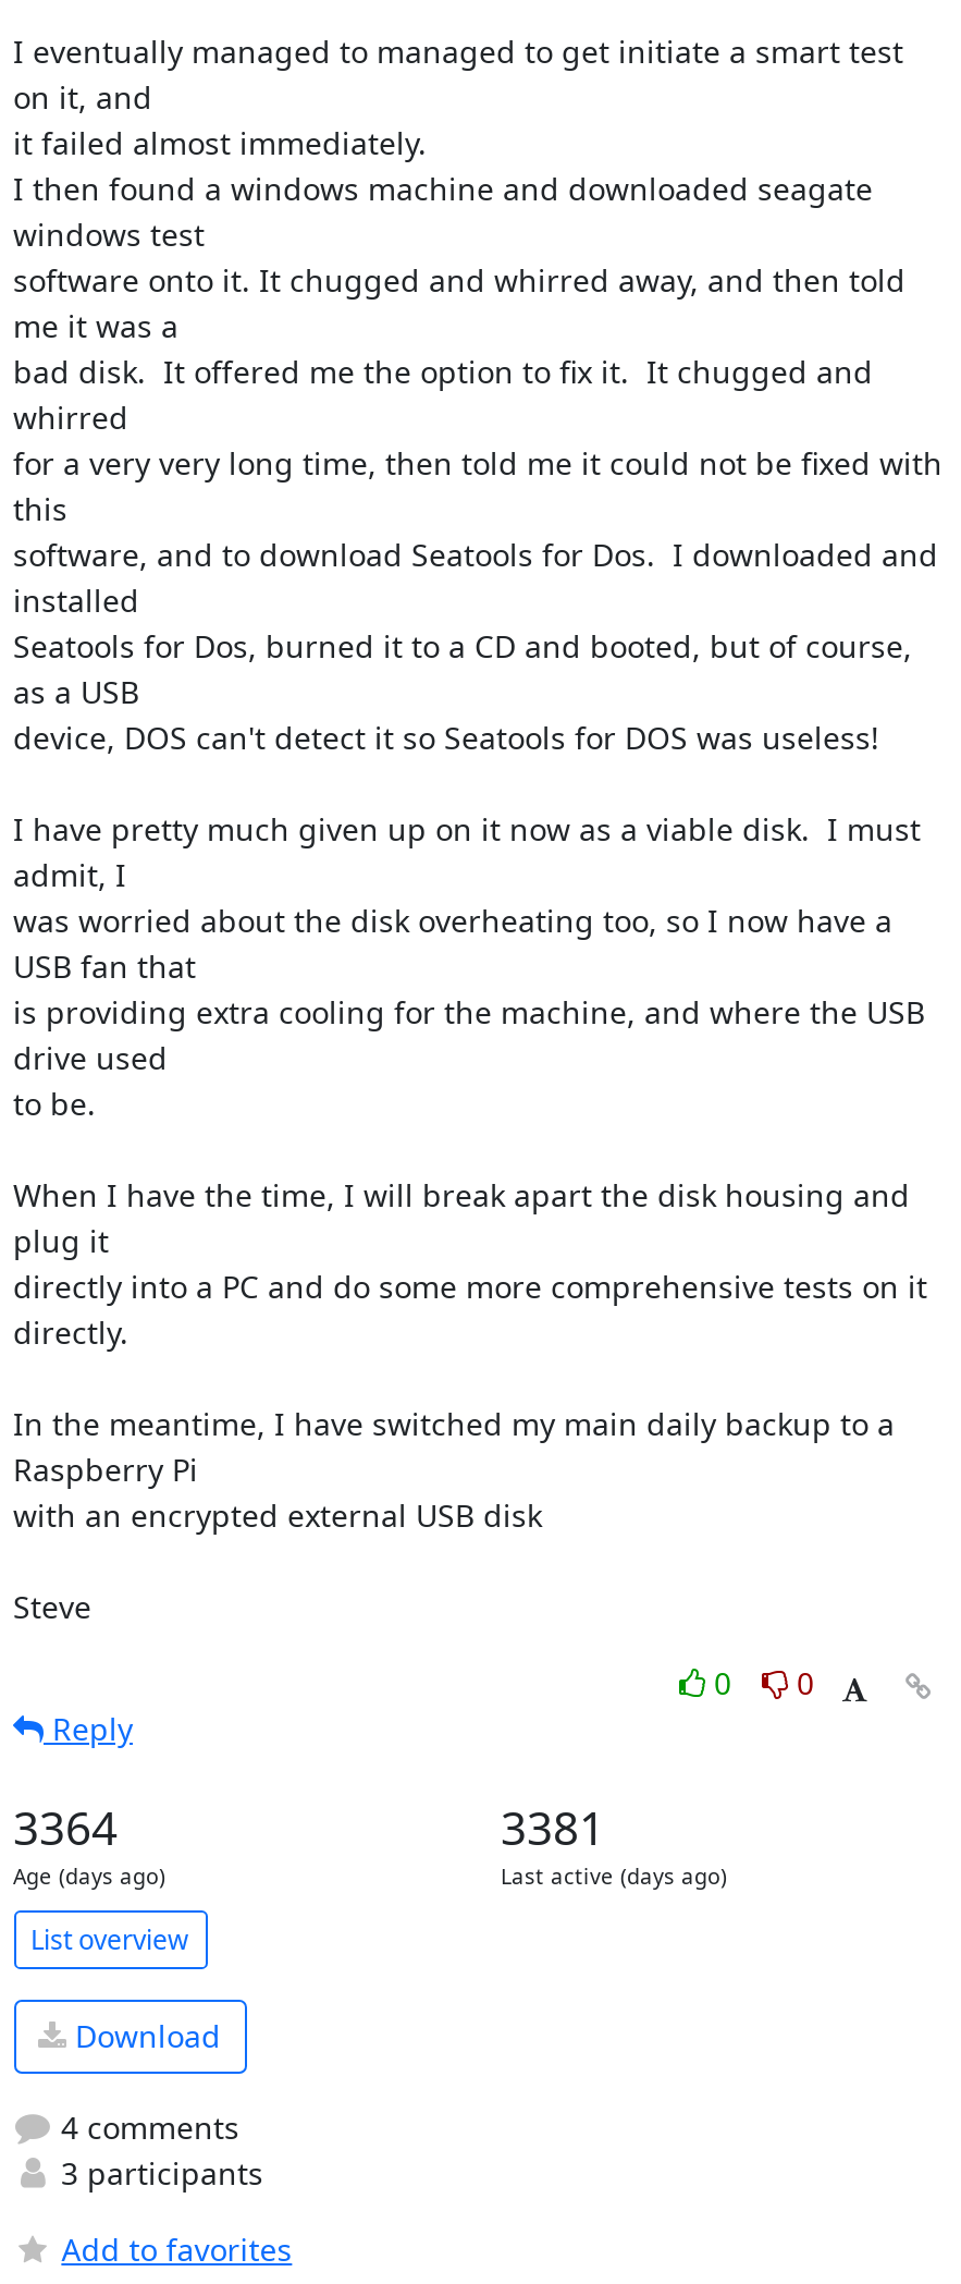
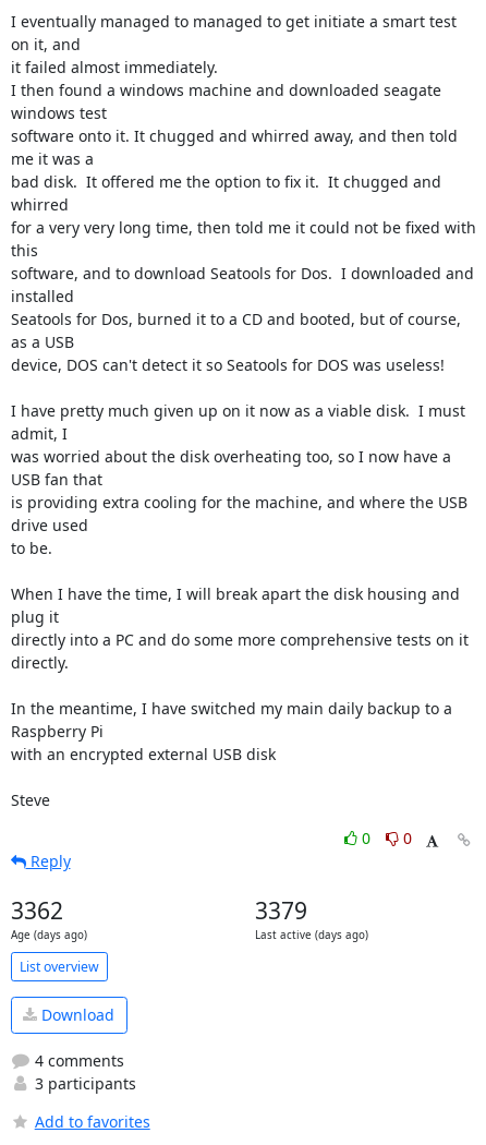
- 3364
+ 3362

- 3381
+ 3379
